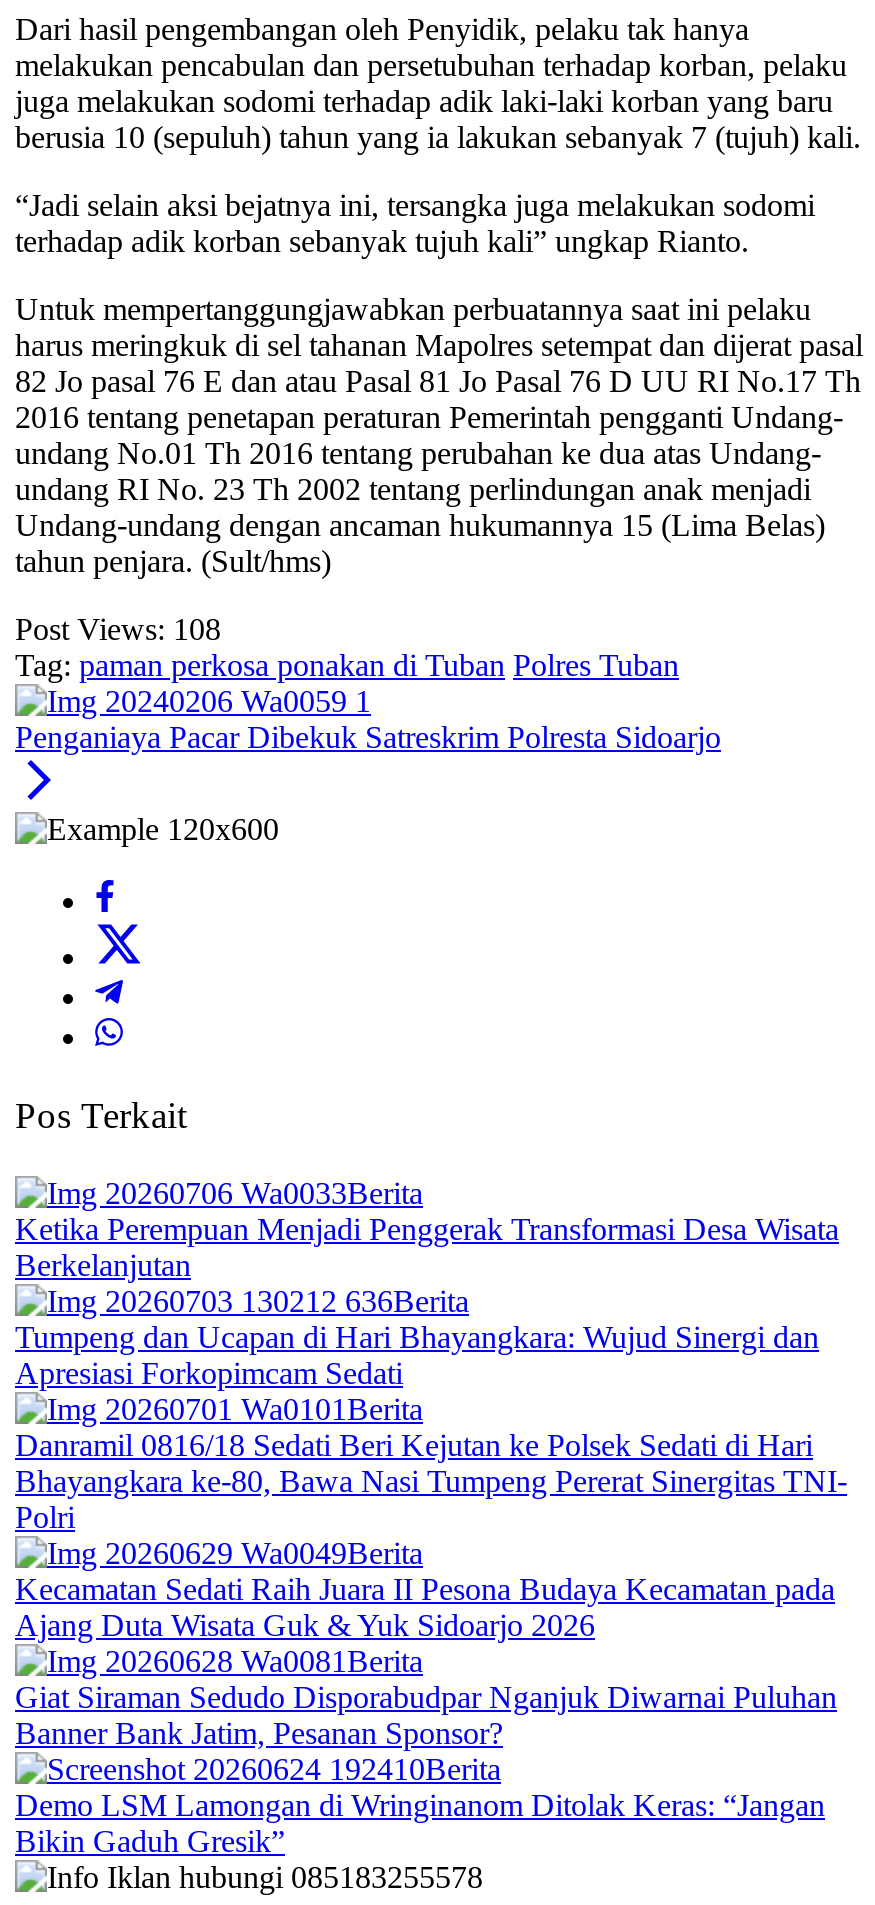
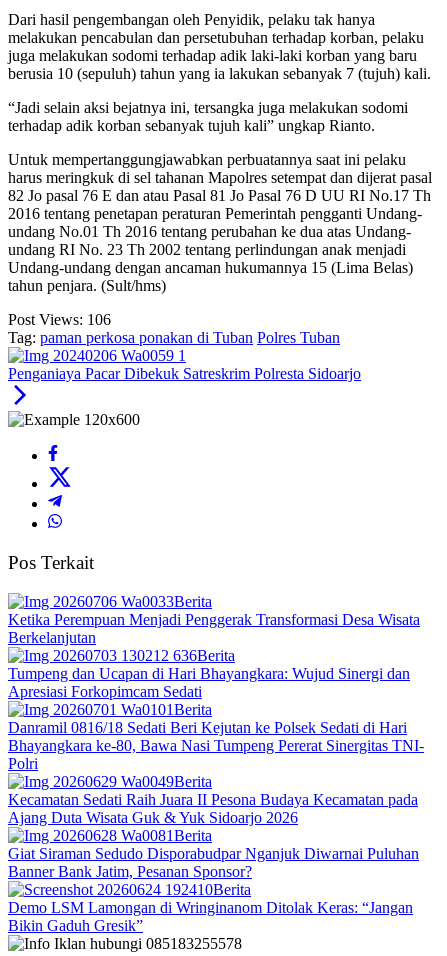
- Post Views: 108
+ Post Views: 106
